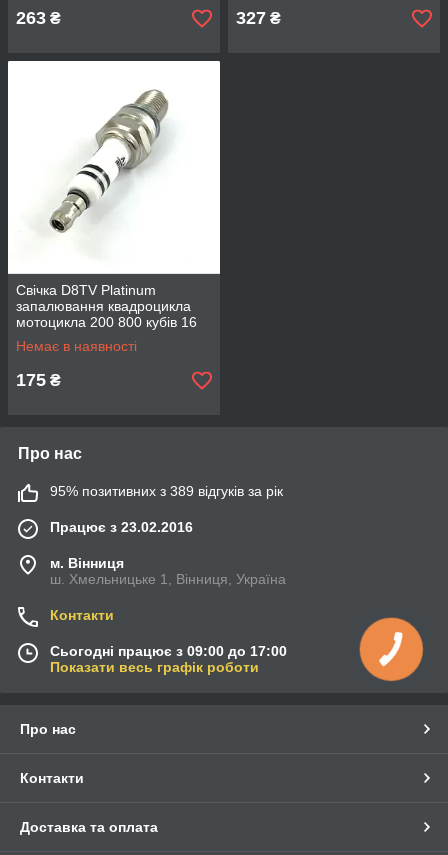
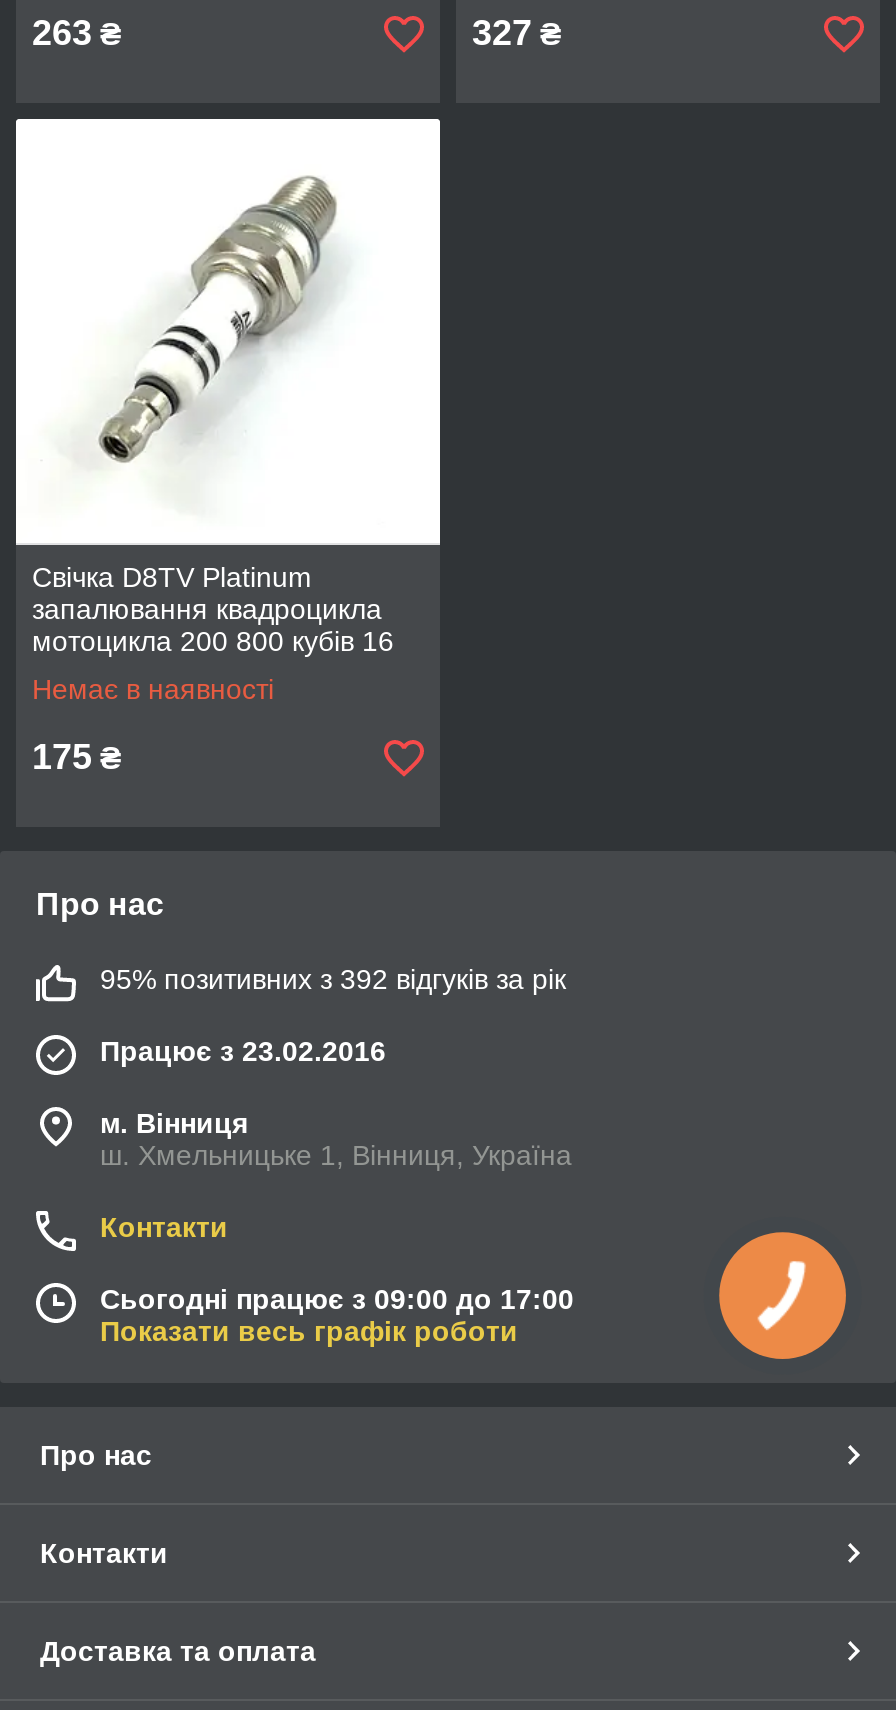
- 95% позитивних з 389 відгуків за рік
+ 95% позитивних з 392 відгуків за рік
